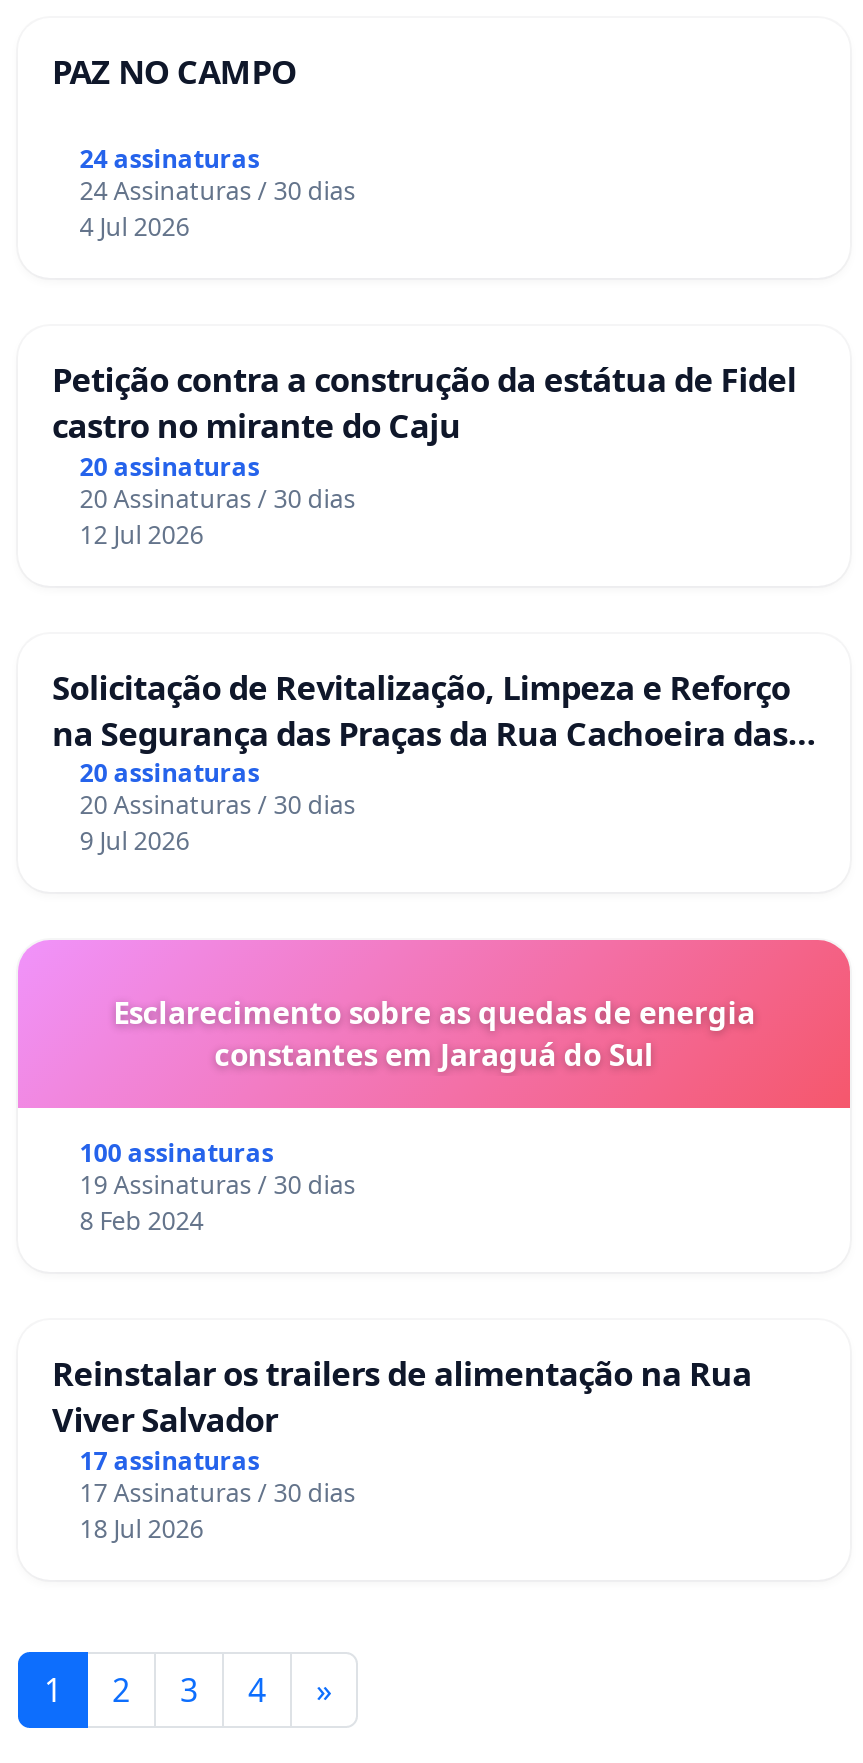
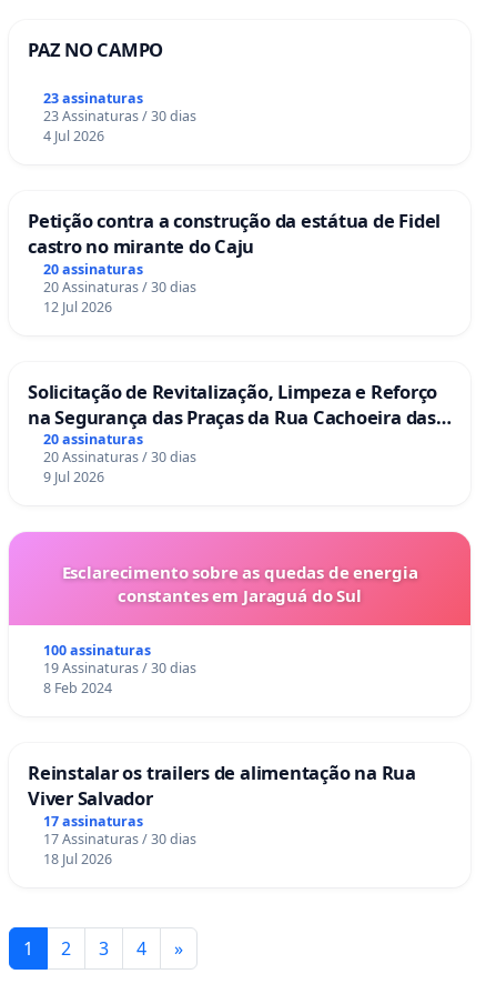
- 24 assinaturas
+ 23 assinaturas

- 24 Assinaturas / 30 dias
+ 23 Assinaturas / 30 dias
